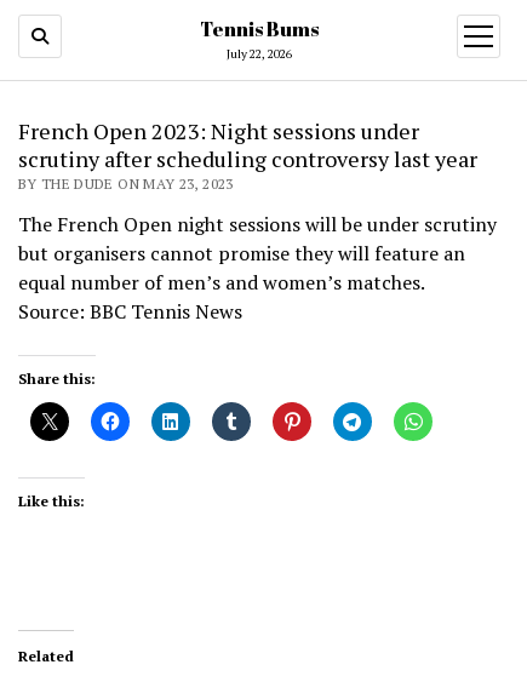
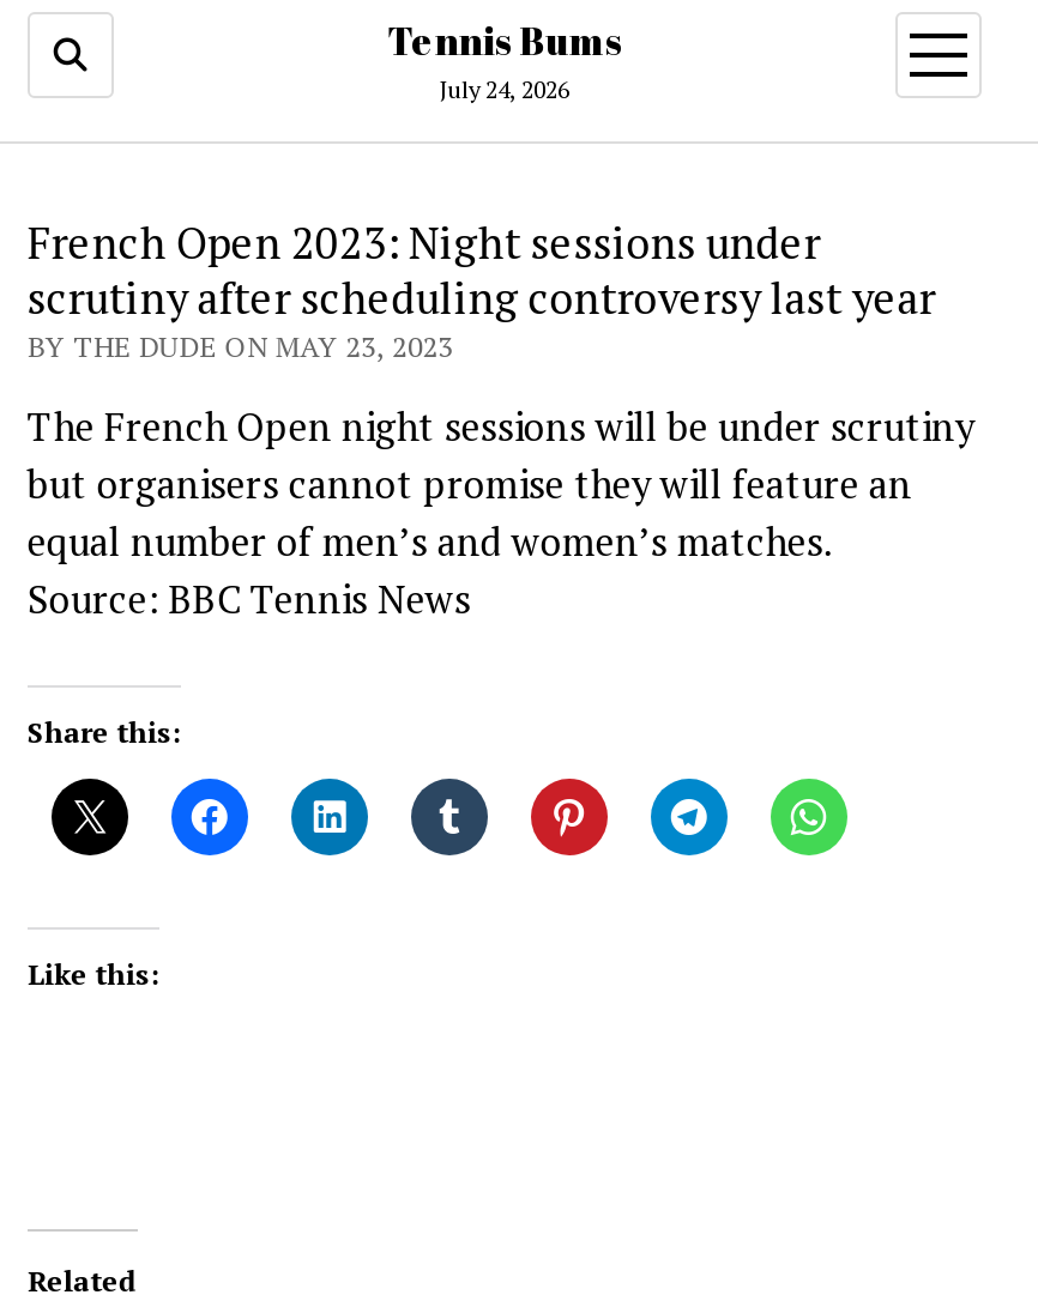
- July 22, 2026
+ July 24, 2026
